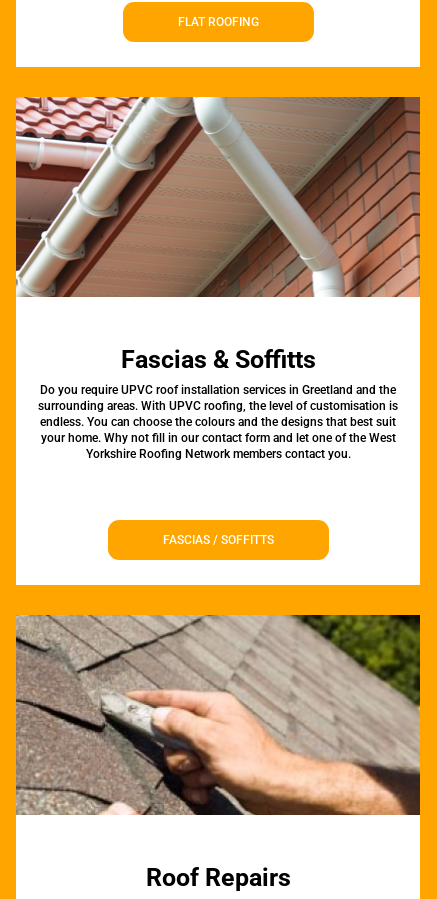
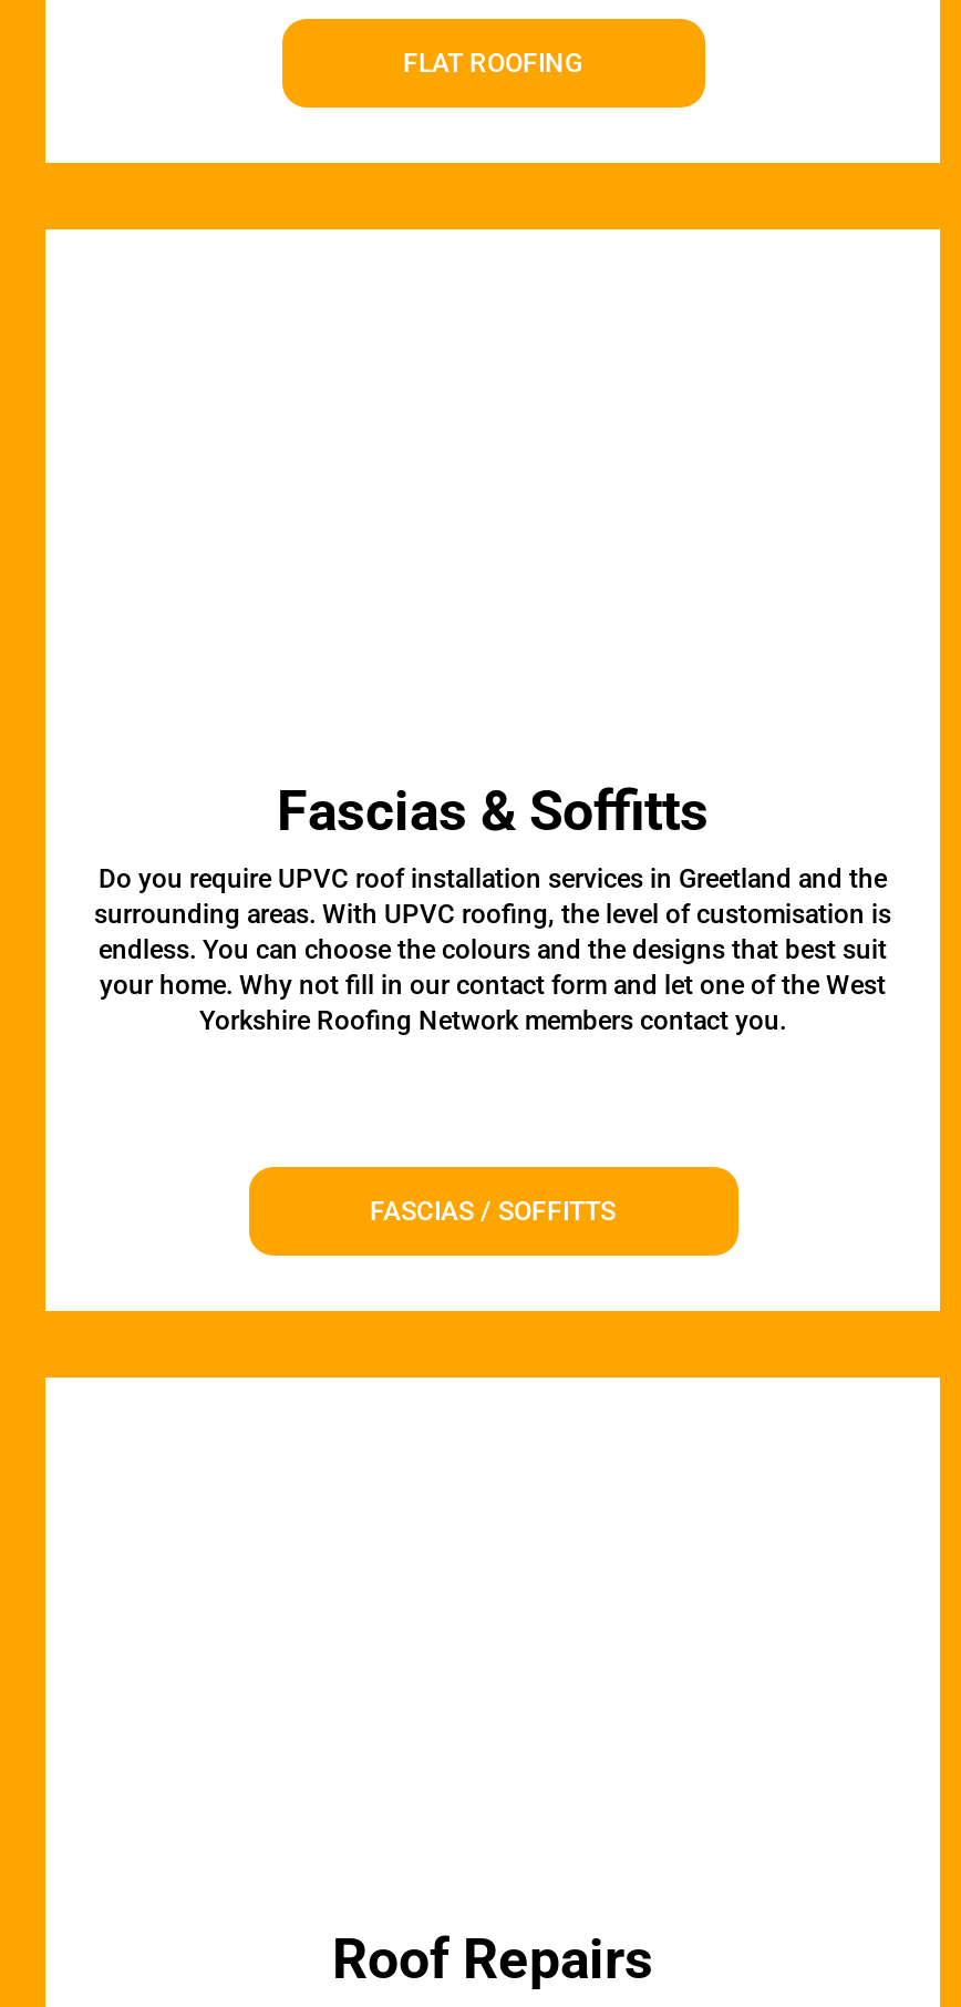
- [image]

- [image]
